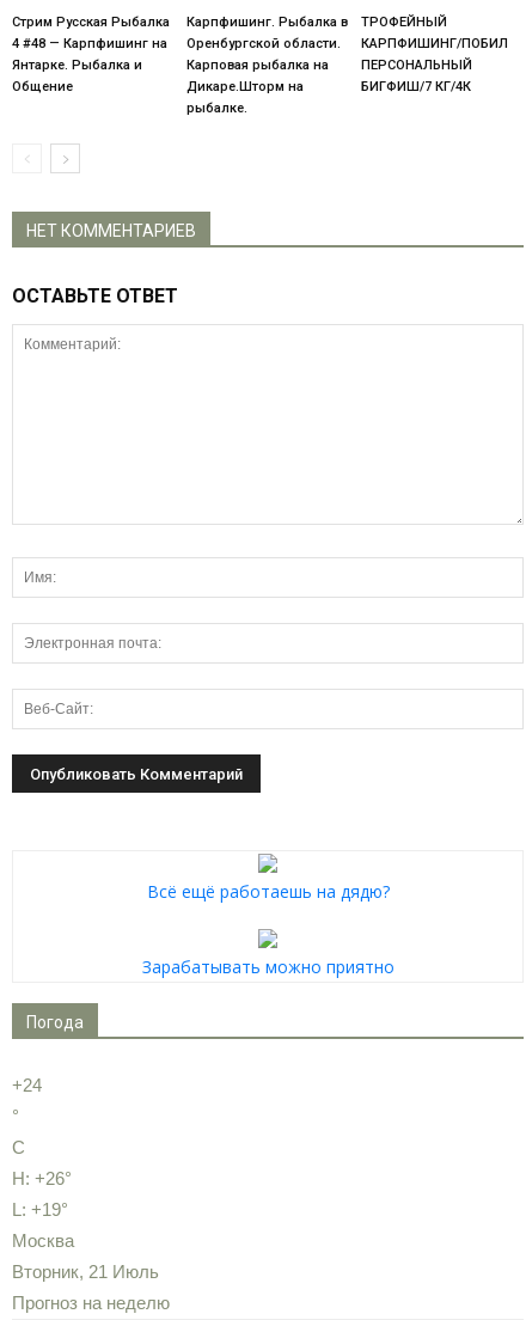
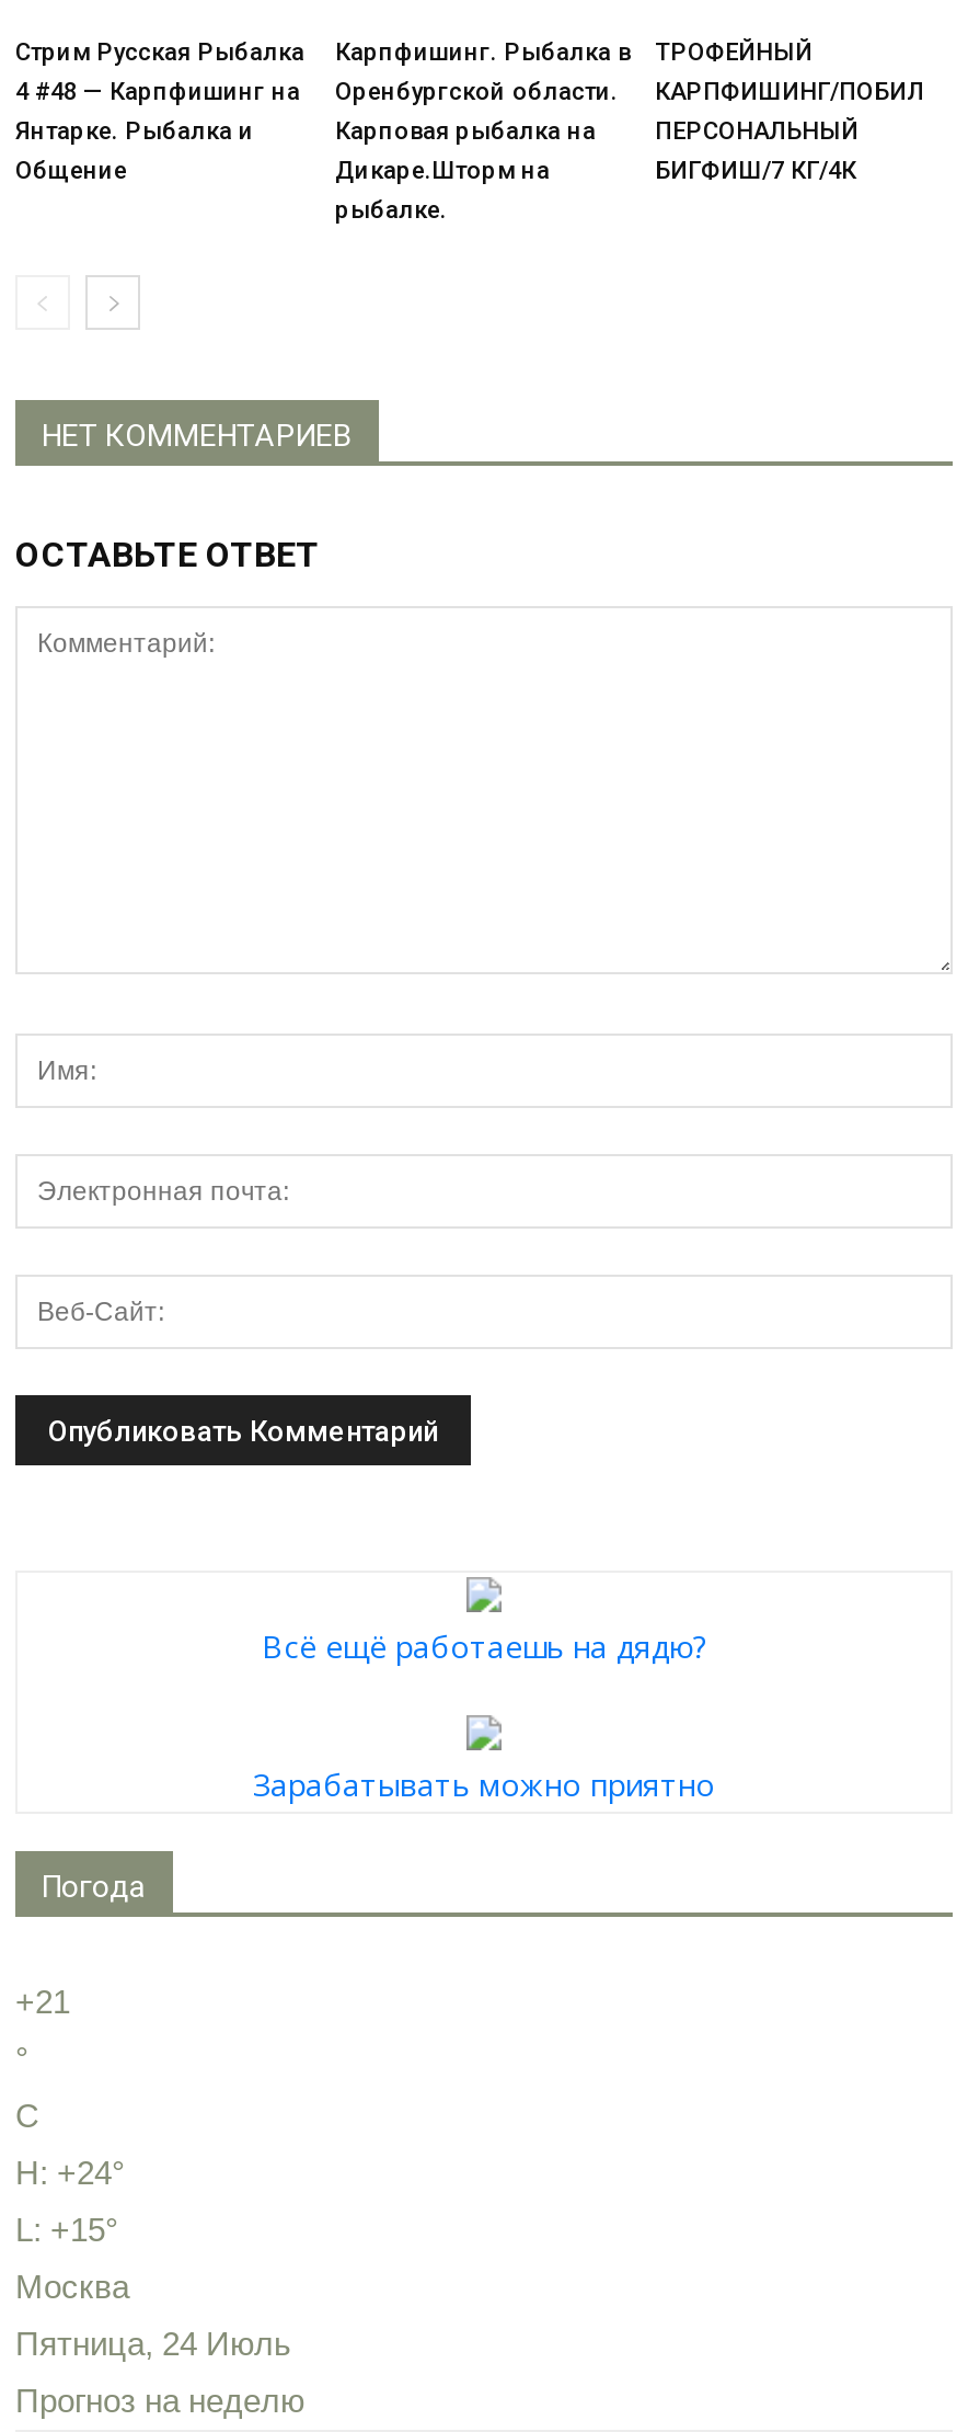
- +24
+ +21

- H: +26°
+ H: +24°

- L: +19°
+ L: +15°

- Вторник, 21 Июль
+ Пятница, 24 Июль
